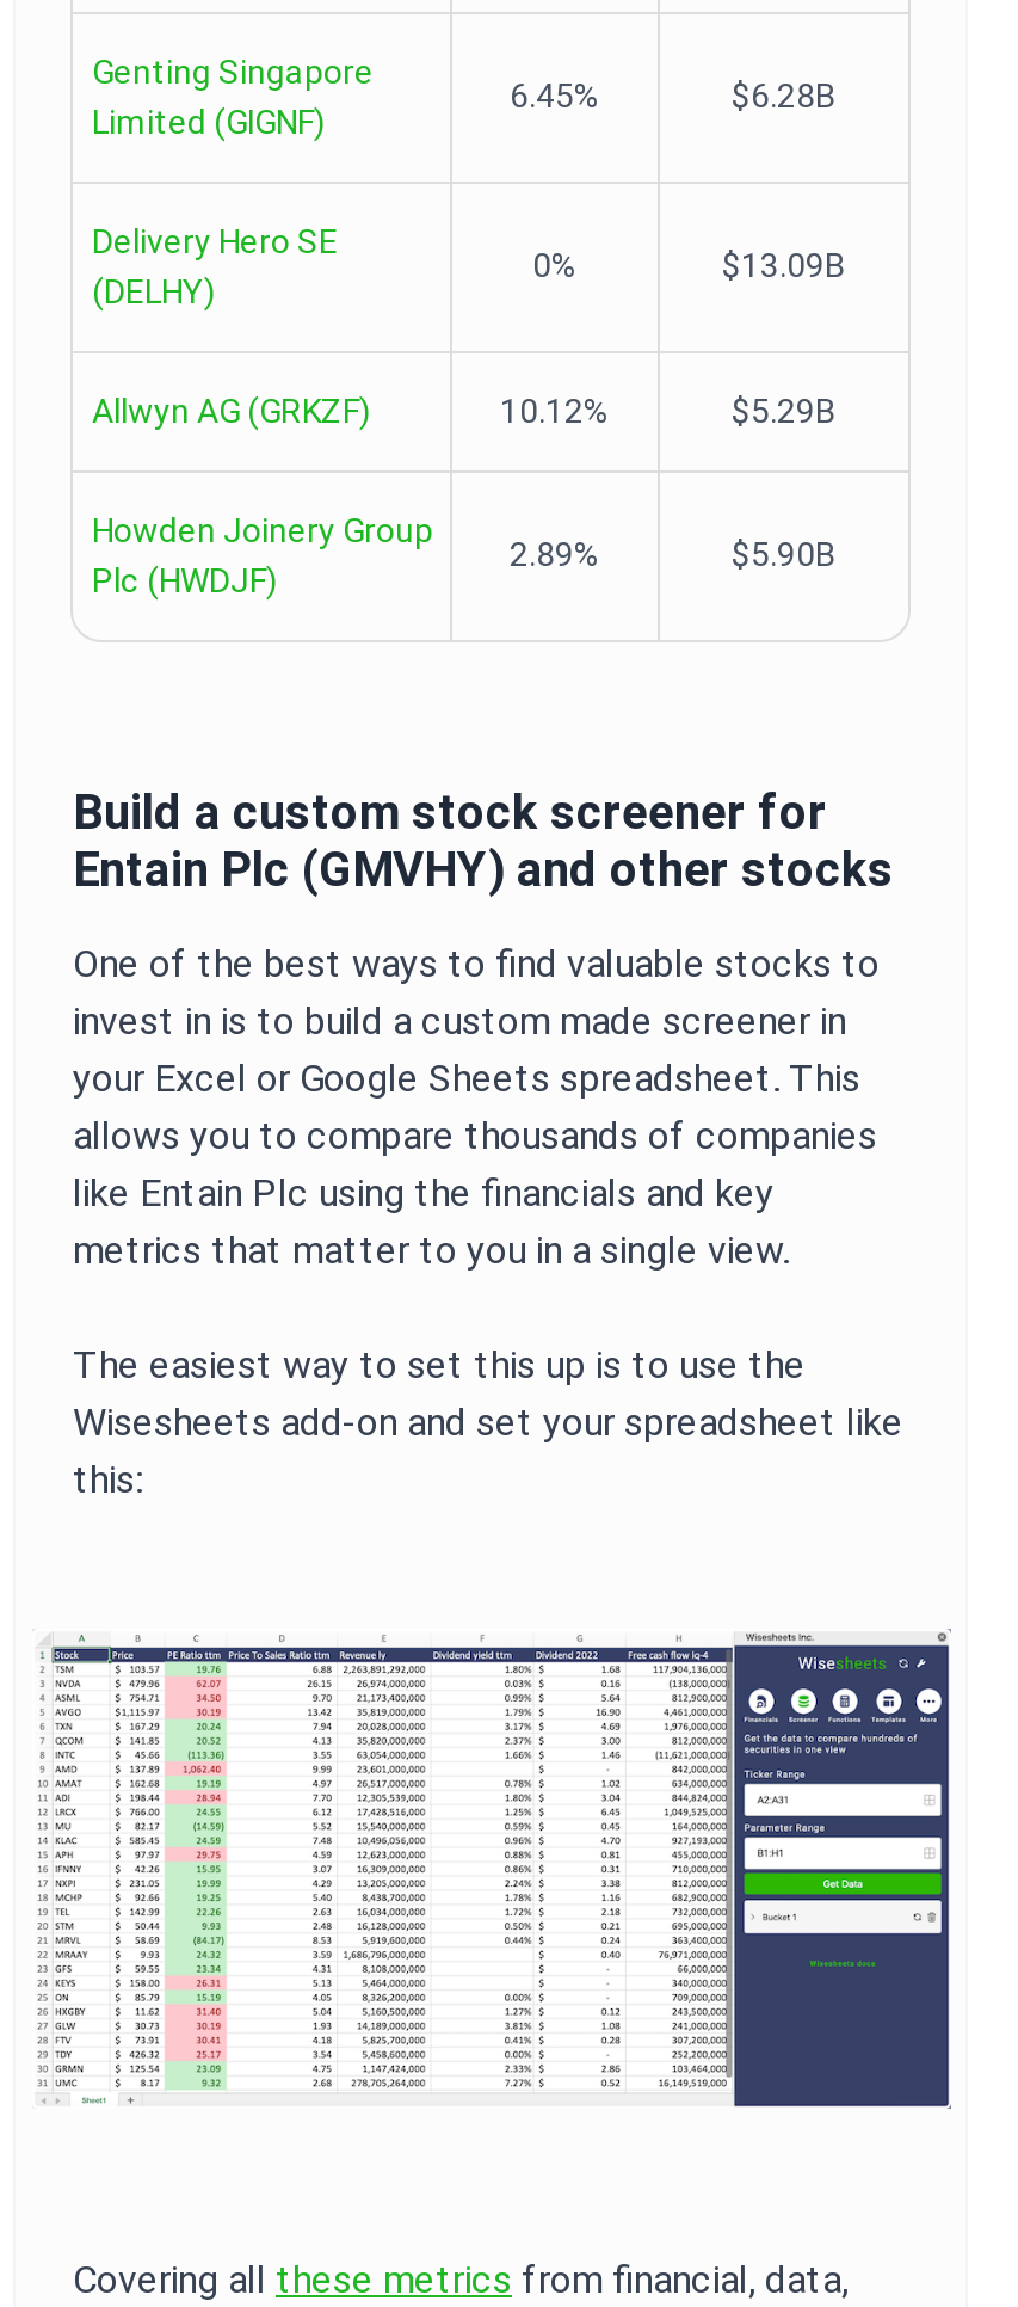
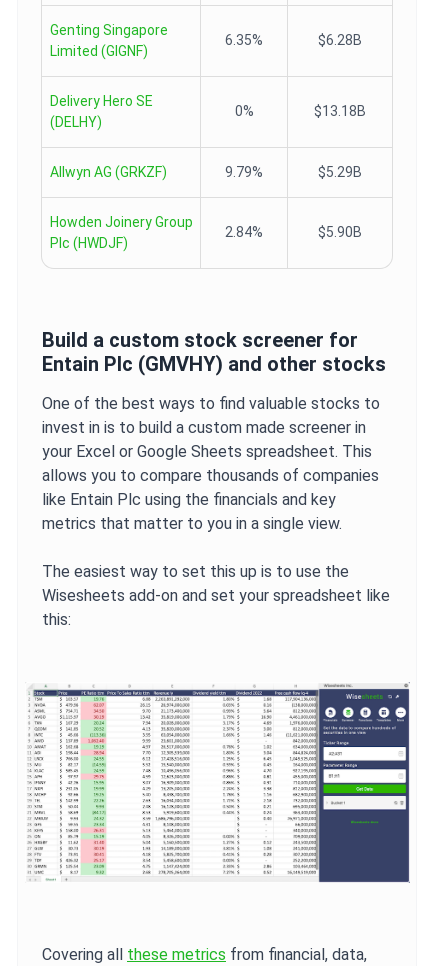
- 6.45%
+ 6.35%

- $13.09B
+ $13.18B

- 10.12%
+ 9.79%

- 2.89%
+ 2.84%
